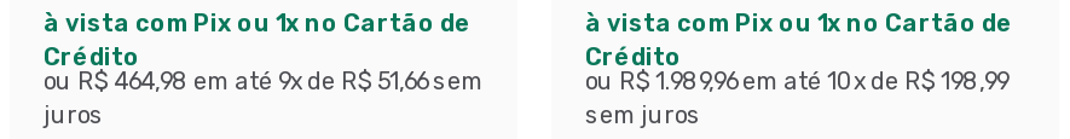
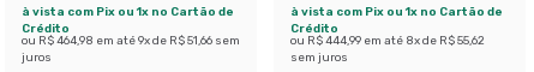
- ou R$ 1.989,96 em até 10 x de R$ 198,99
+ ou R$ 444,99 em até 8 x de R$ 55,62
